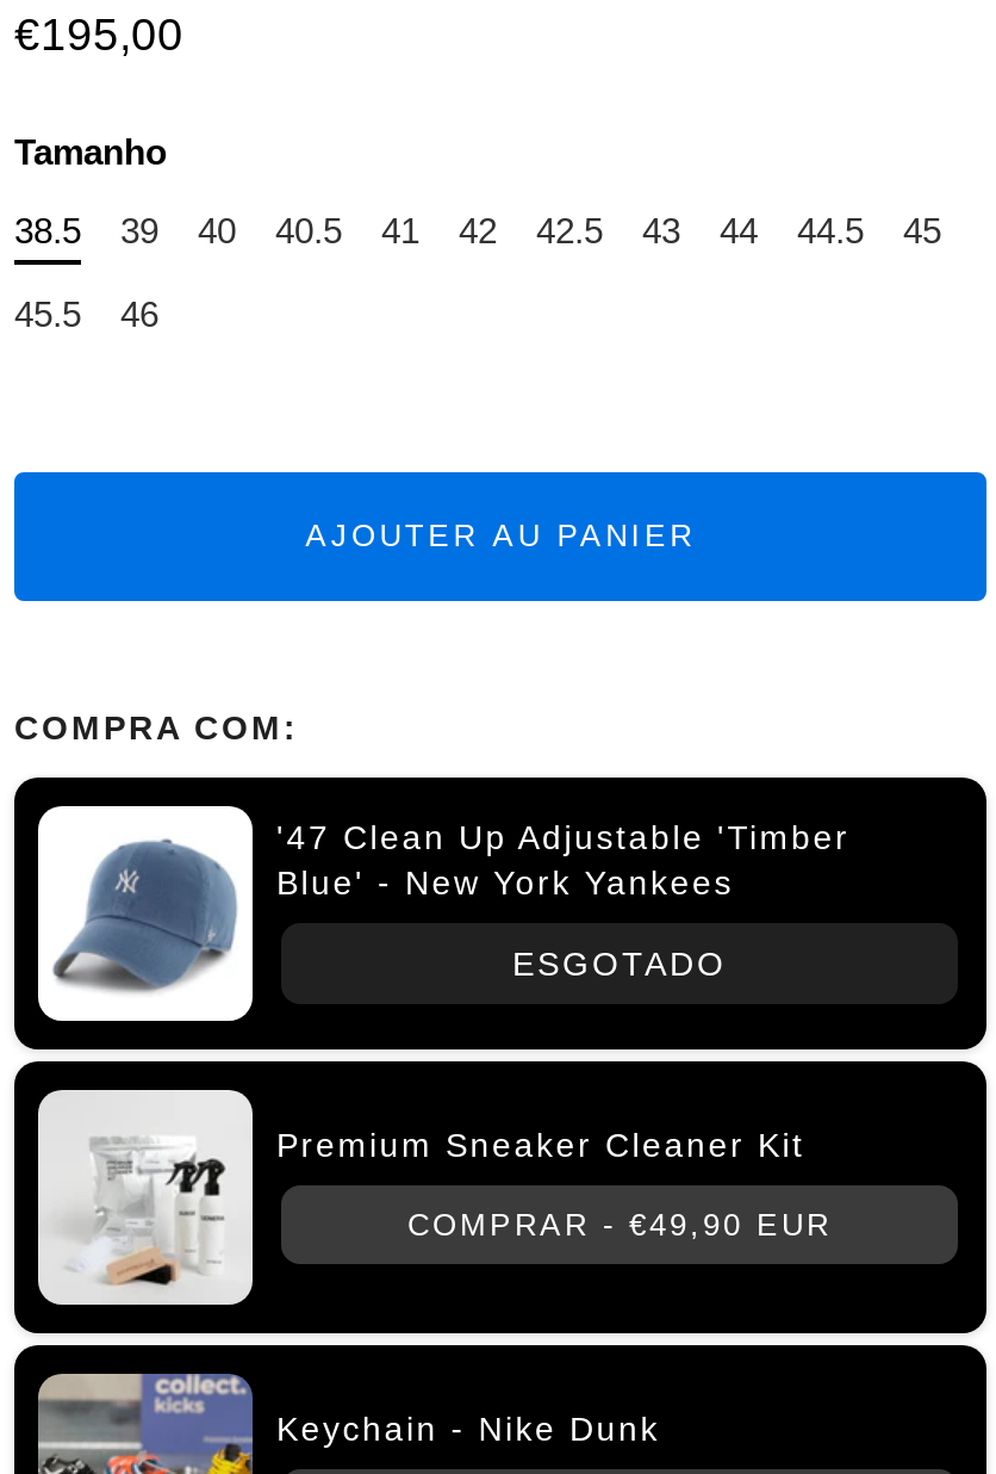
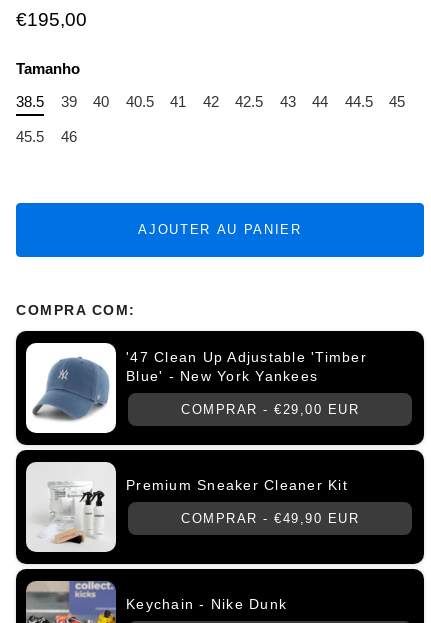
- ESGOTADO
+ COMPRAR - €29,00 EUR
